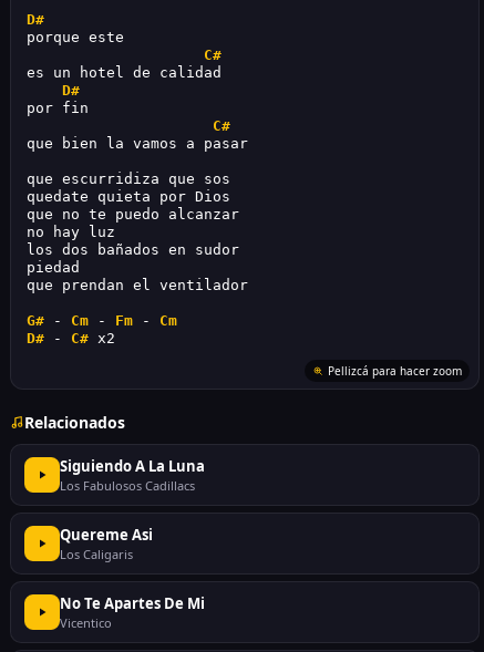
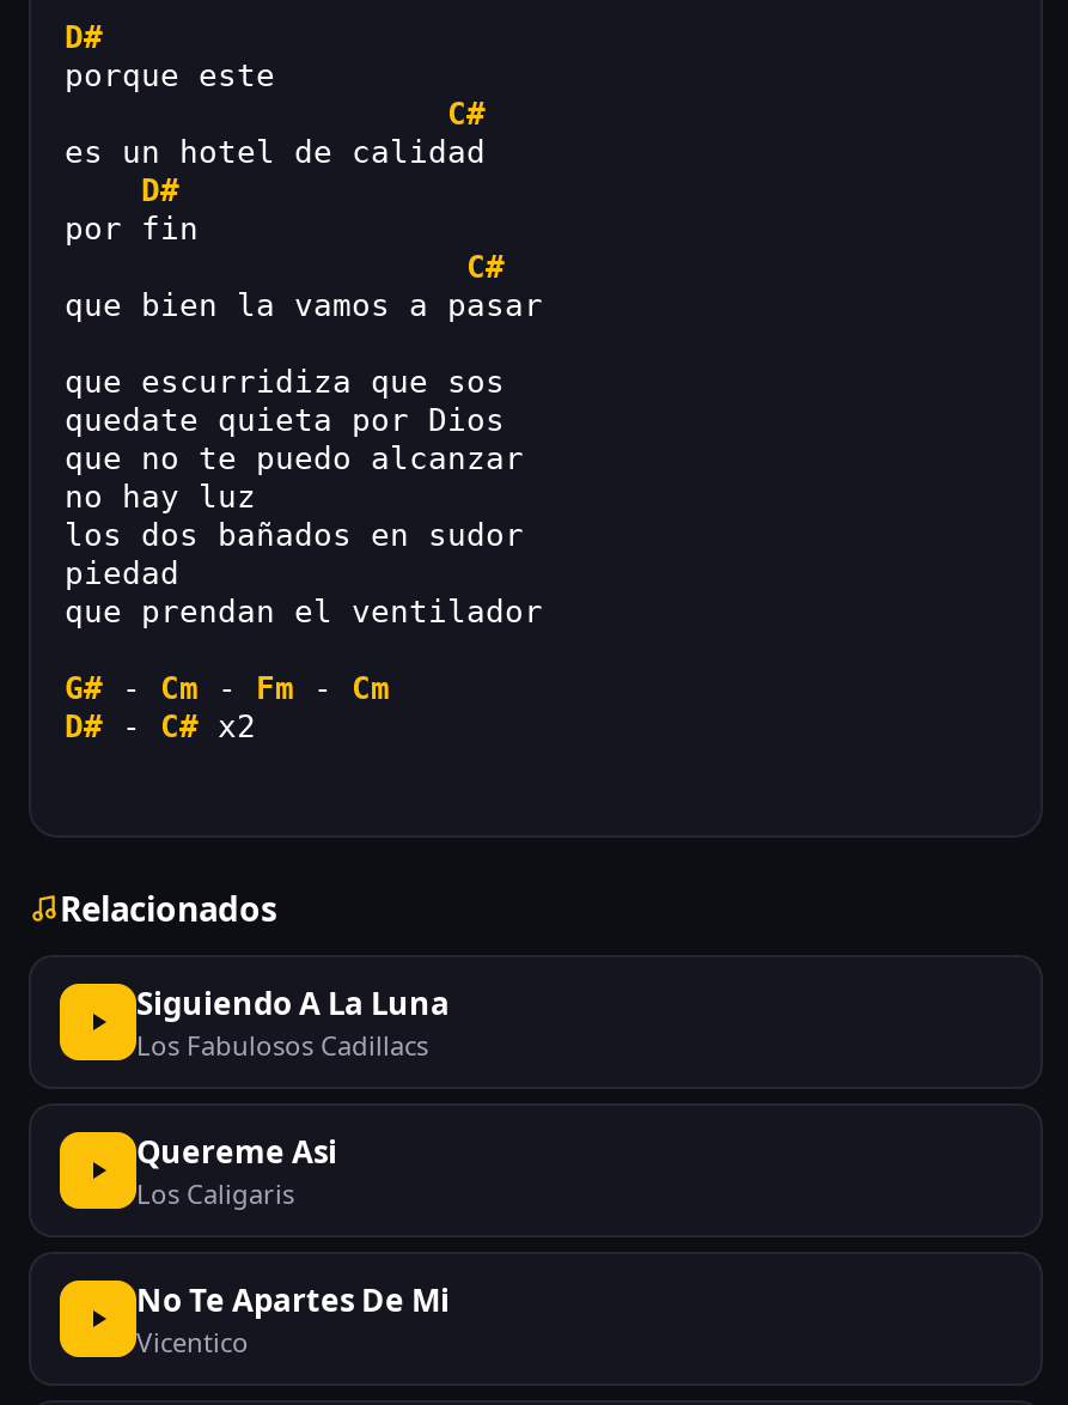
- Pellizcá para hacer zoom
